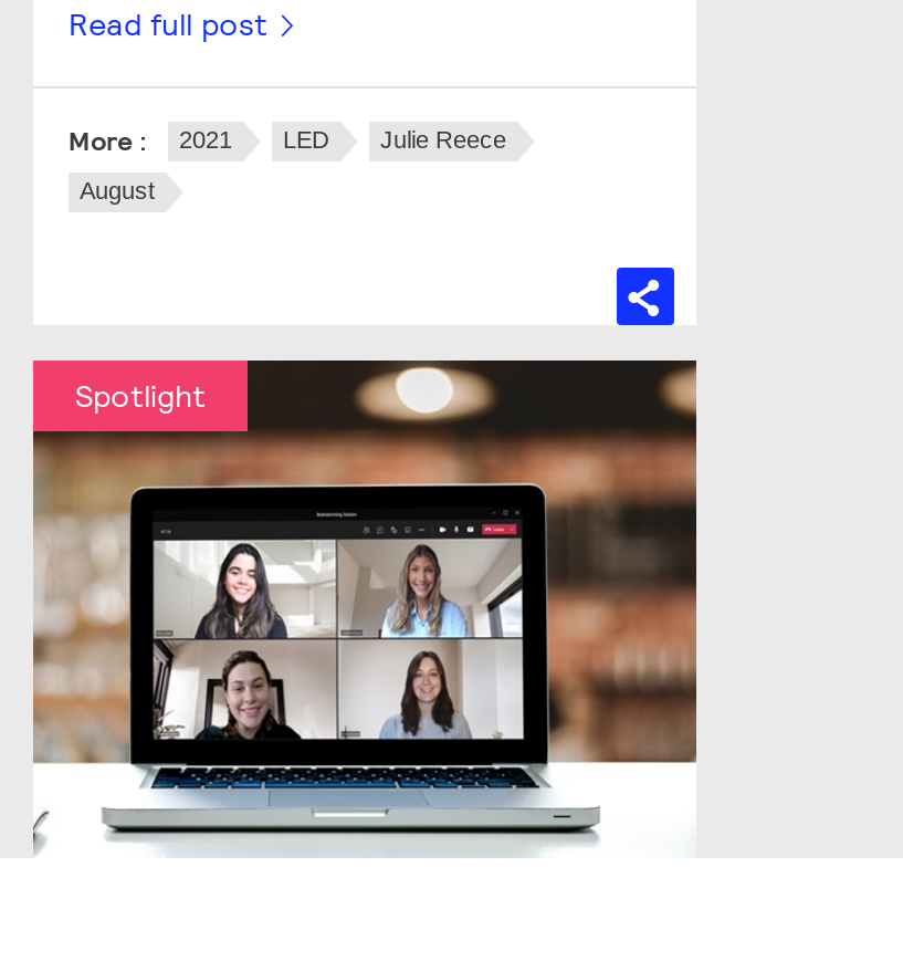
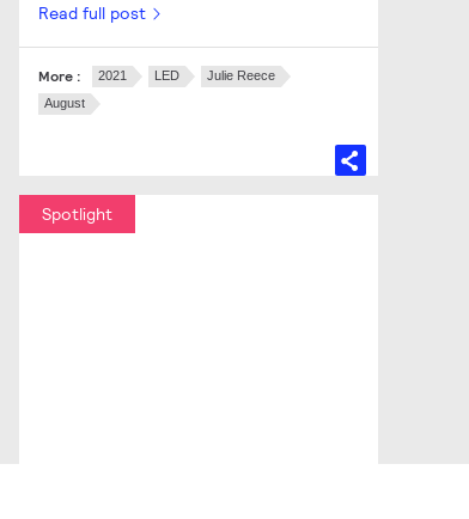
- [image]
